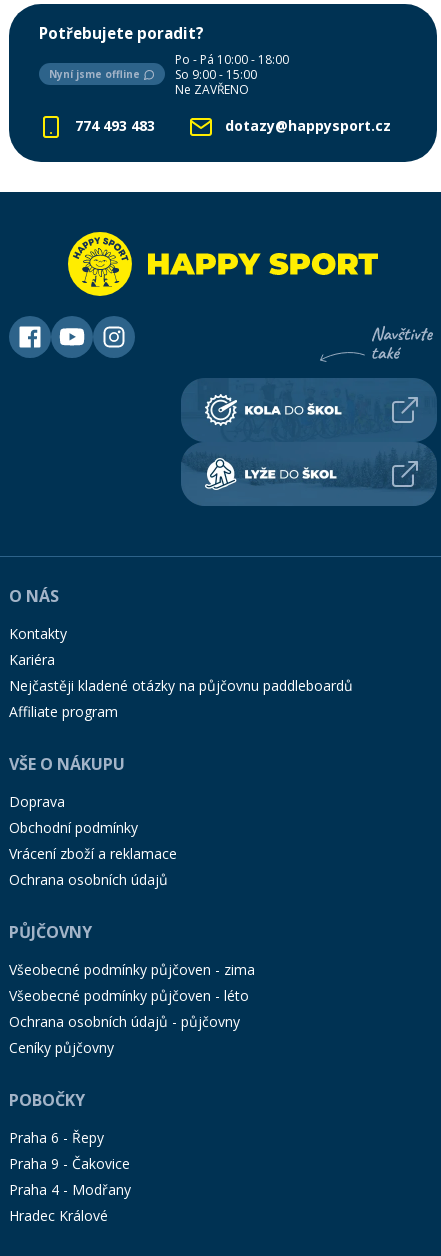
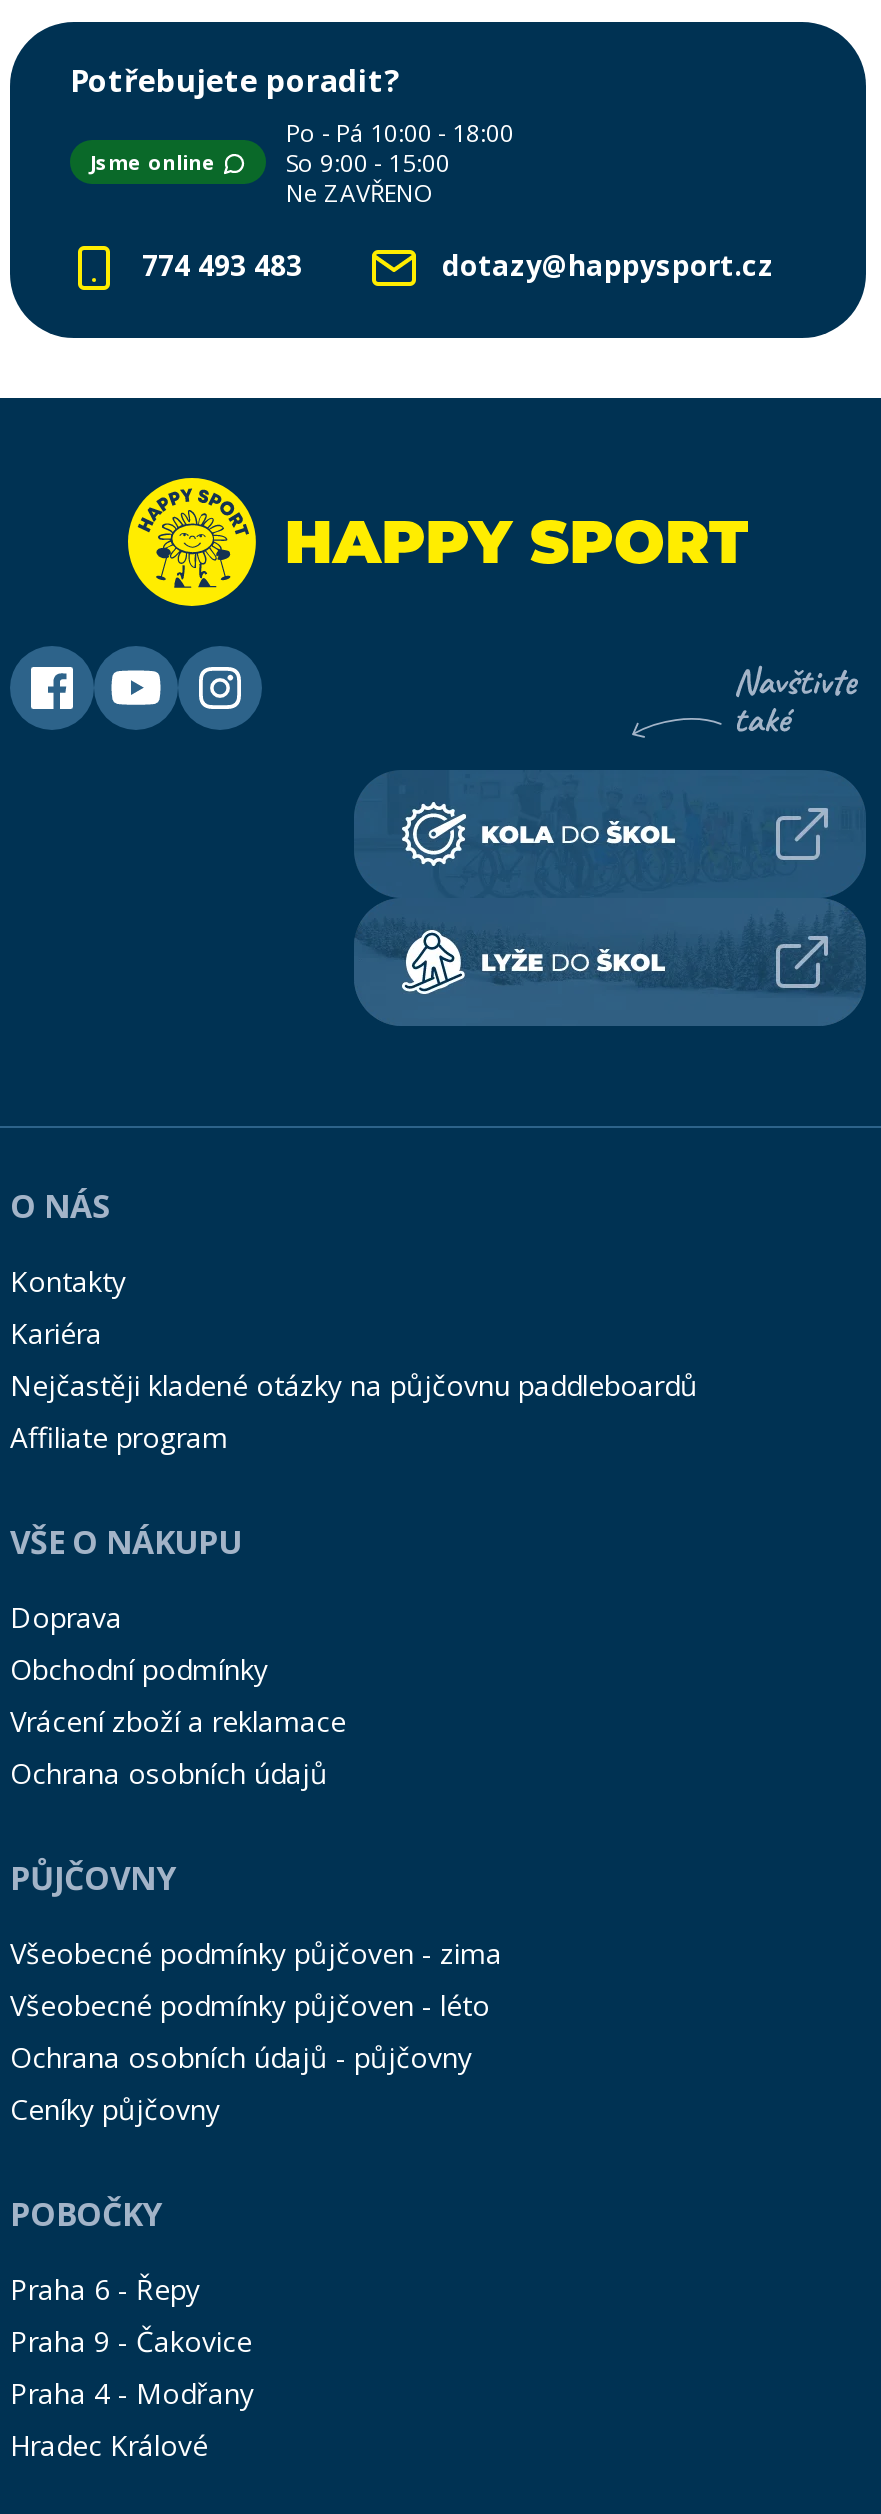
- Nyní jsme offline
+ Jsme online
